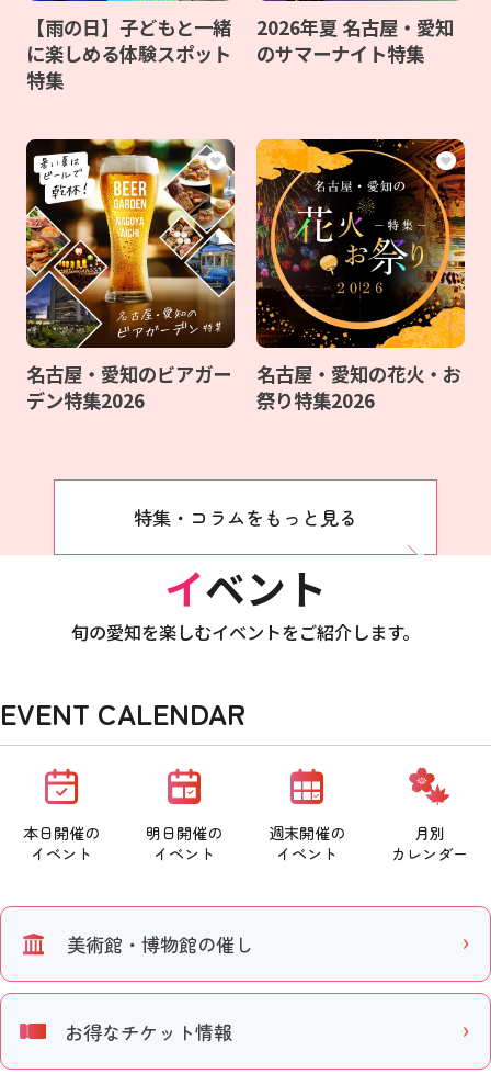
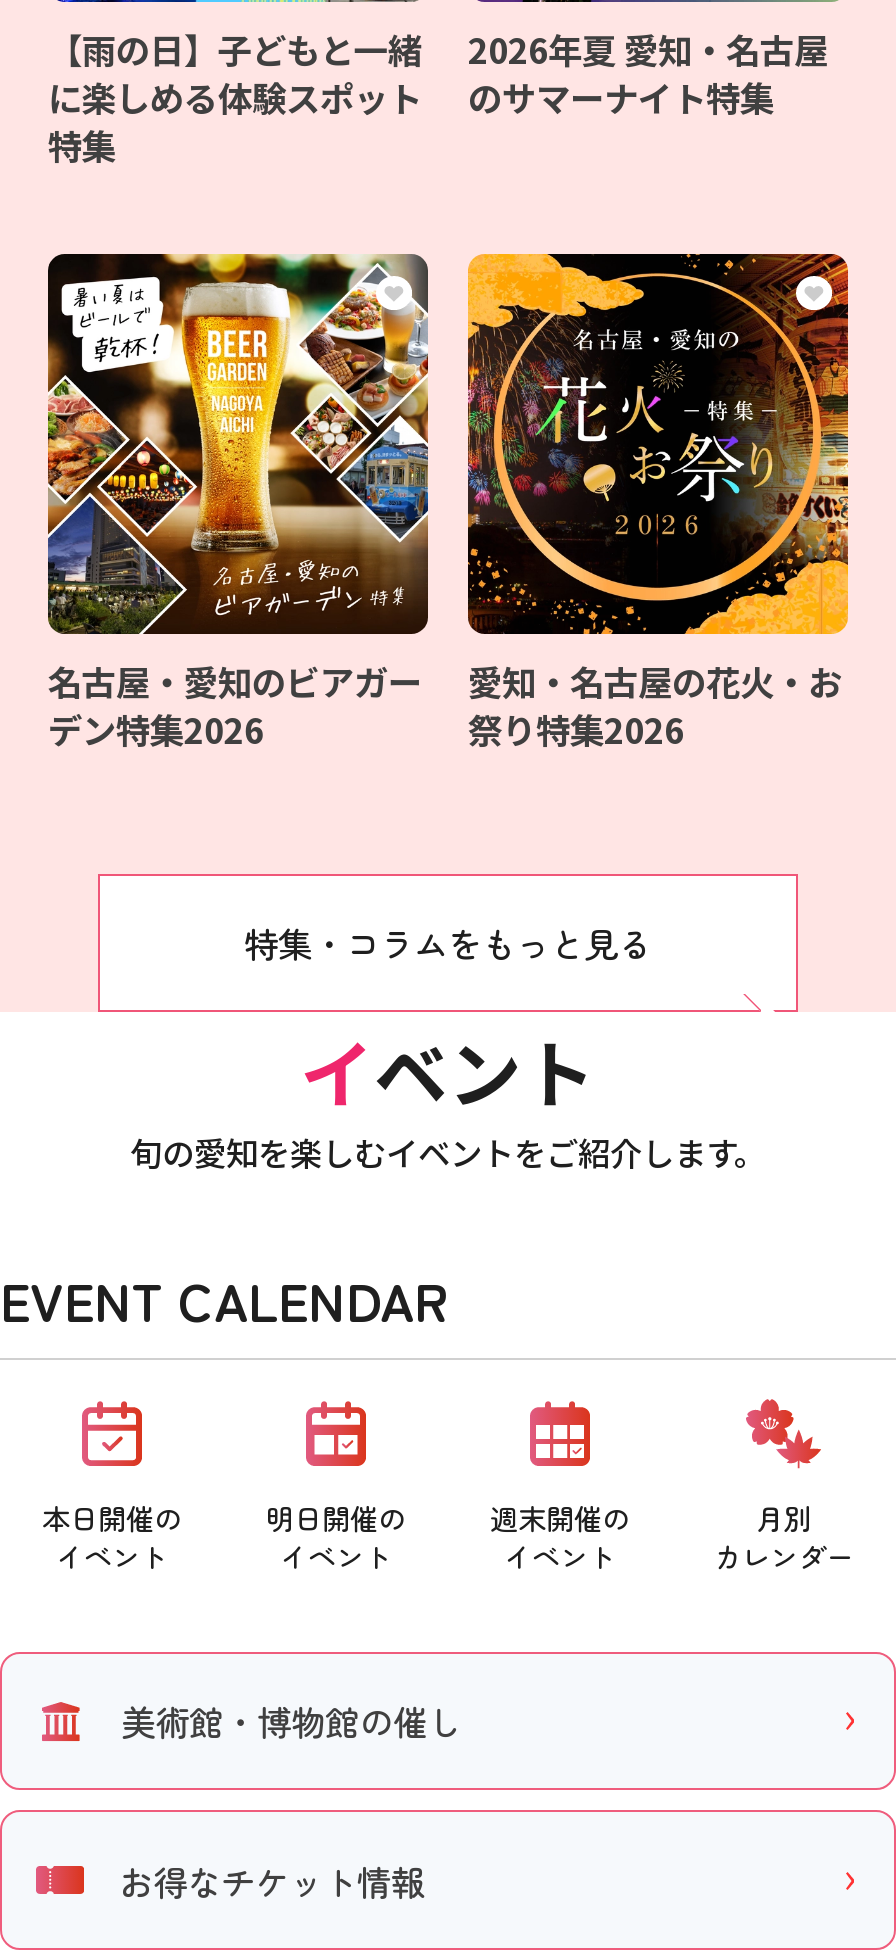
- 2026年夏 名古屋・愛知
+ 2026年夏 愛知・名古屋

- 名古屋・愛知の花火・お
+ 愛知・名古屋の花火・お
